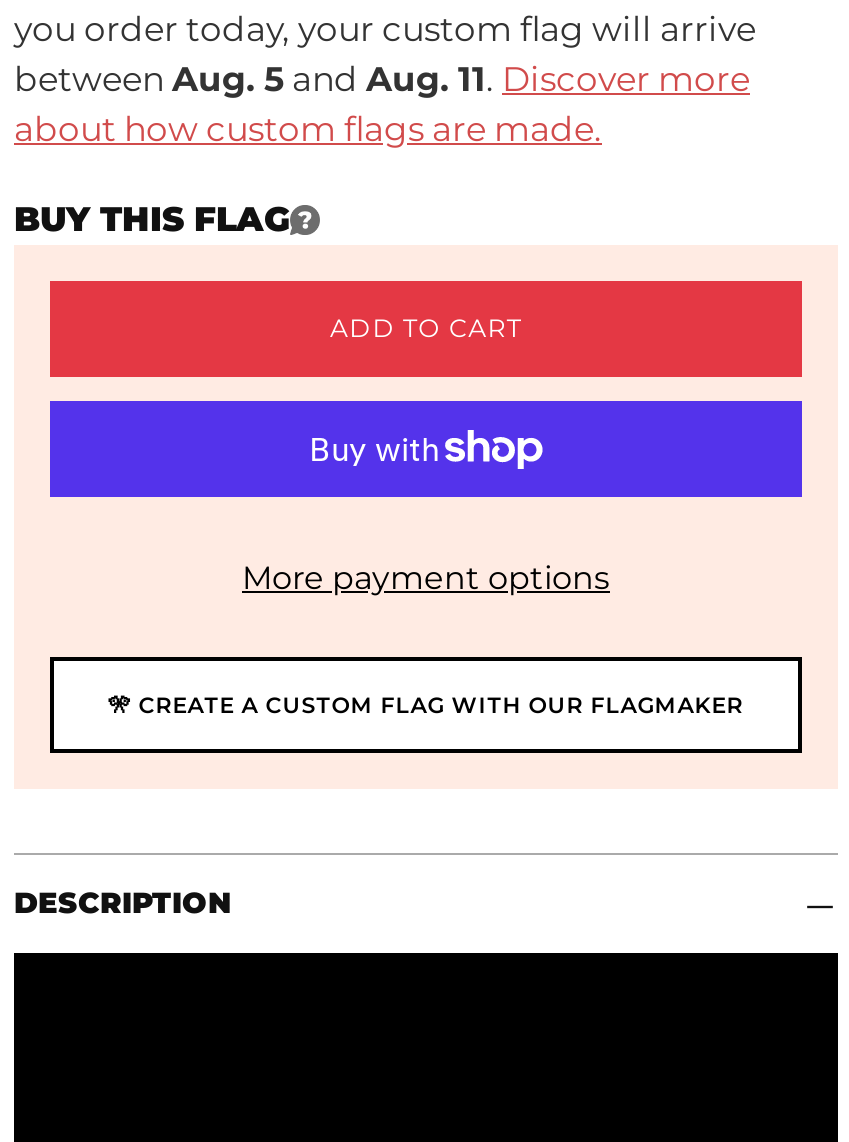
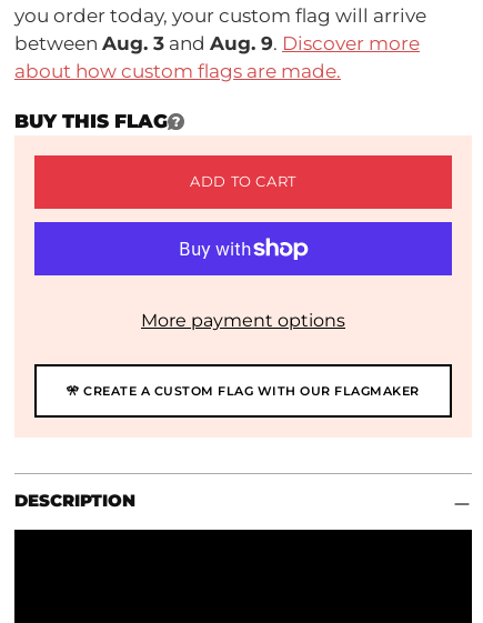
- between Aug. 5 and Aug. 11. Discover more
+ between Aug. 3 and Aug. 9. Discover more
